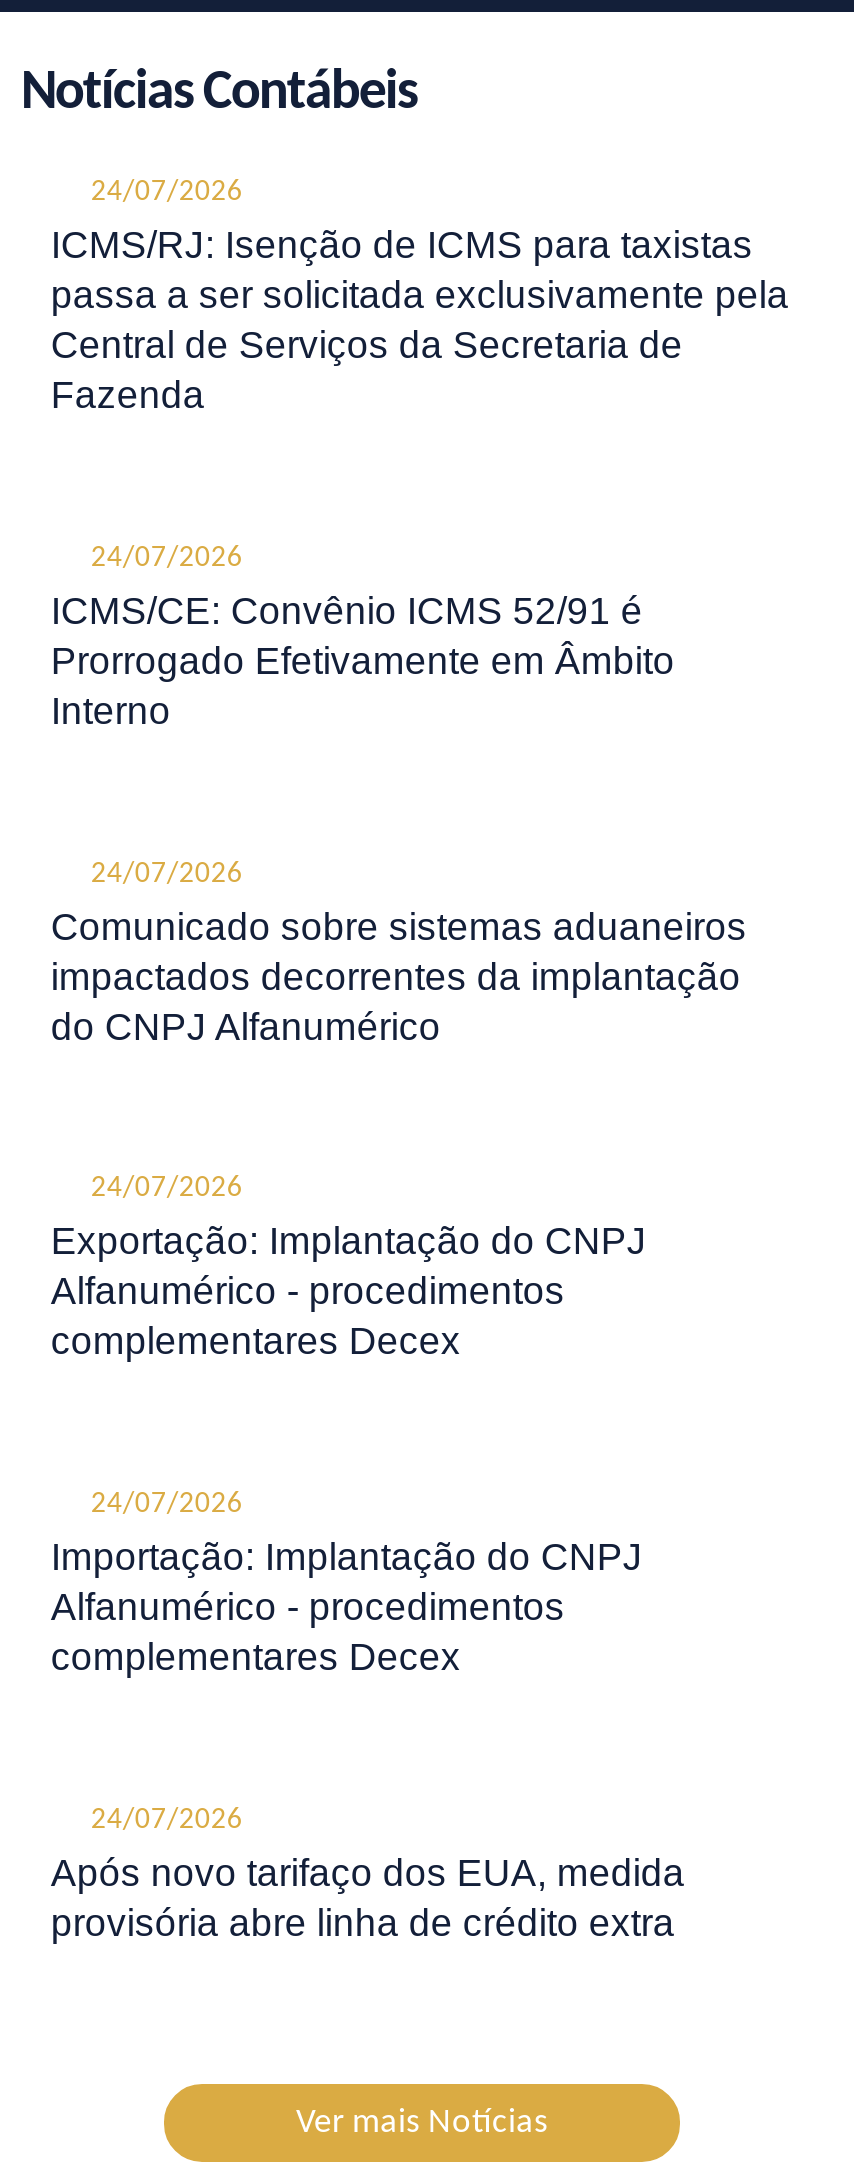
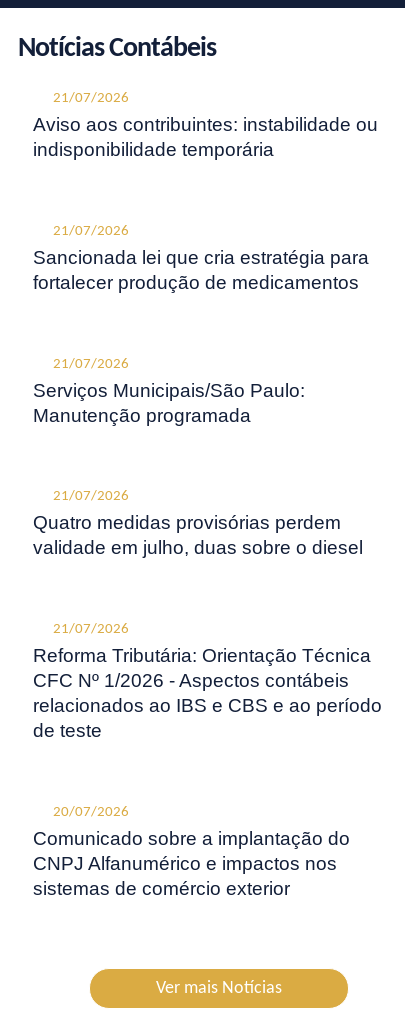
- 24/07/2026
- ICMS/RJ: Isenção de ICMS para taxistas
- passa a ser solicitada exclusivamente pela
- Central de Serviços da Secretaria de
- Fazenda
+ 21/07/2026
+ Aviso aos contribuintes: instabilidade ou
+ indisponibilidade temporária

- 24/07/2026
- ICMS/CE: Convênio ICMS 52/91 é
- Prorrogado Efetivamente em Âmbito
- Interno
+ 21/07/2026
+ Sancionada lei que cria estratégia para
+ fortalecer produção de medicamentos

- 24/07/2026
- Comunicado sobre sistemas aduaneiros
- impactados decorrentes da implantação
- do CNPJ Alfanumérico
+ 21/07/2026
+ Serviços Municipais/São Paulo:
+ Manutenção programada

- 24/07/2026
- Exportação: Implantação do CNPJ
- Alfanumérico - procedimentos
- complementares Decex
+ 21/07/2026
+ Quatro medidas provisórias perdem
+ validade em julho, duas sobre o diesel

- 24/07/2026
- Importação: Implantação do CNPJ
- Alfanumérico - procedimentos
- complementares Decex
+ 21/07/2026
+ Reforma Tributária: Orientação Técnica
+ CFC Nº 1/2026 - Aspectos contábeis
+ relacionados ao IBS e CBS e ao período
+ de teste

- 24/07/2026
- Após novo tarifaço dos EUA, medida
- provisória abre linha de crédito extra
+ 20/07/2026
+ Comunicado sobre a implantação do
+ CNPJ Alfanumérico e impactos nos
+ sistemas de comércio exterior
